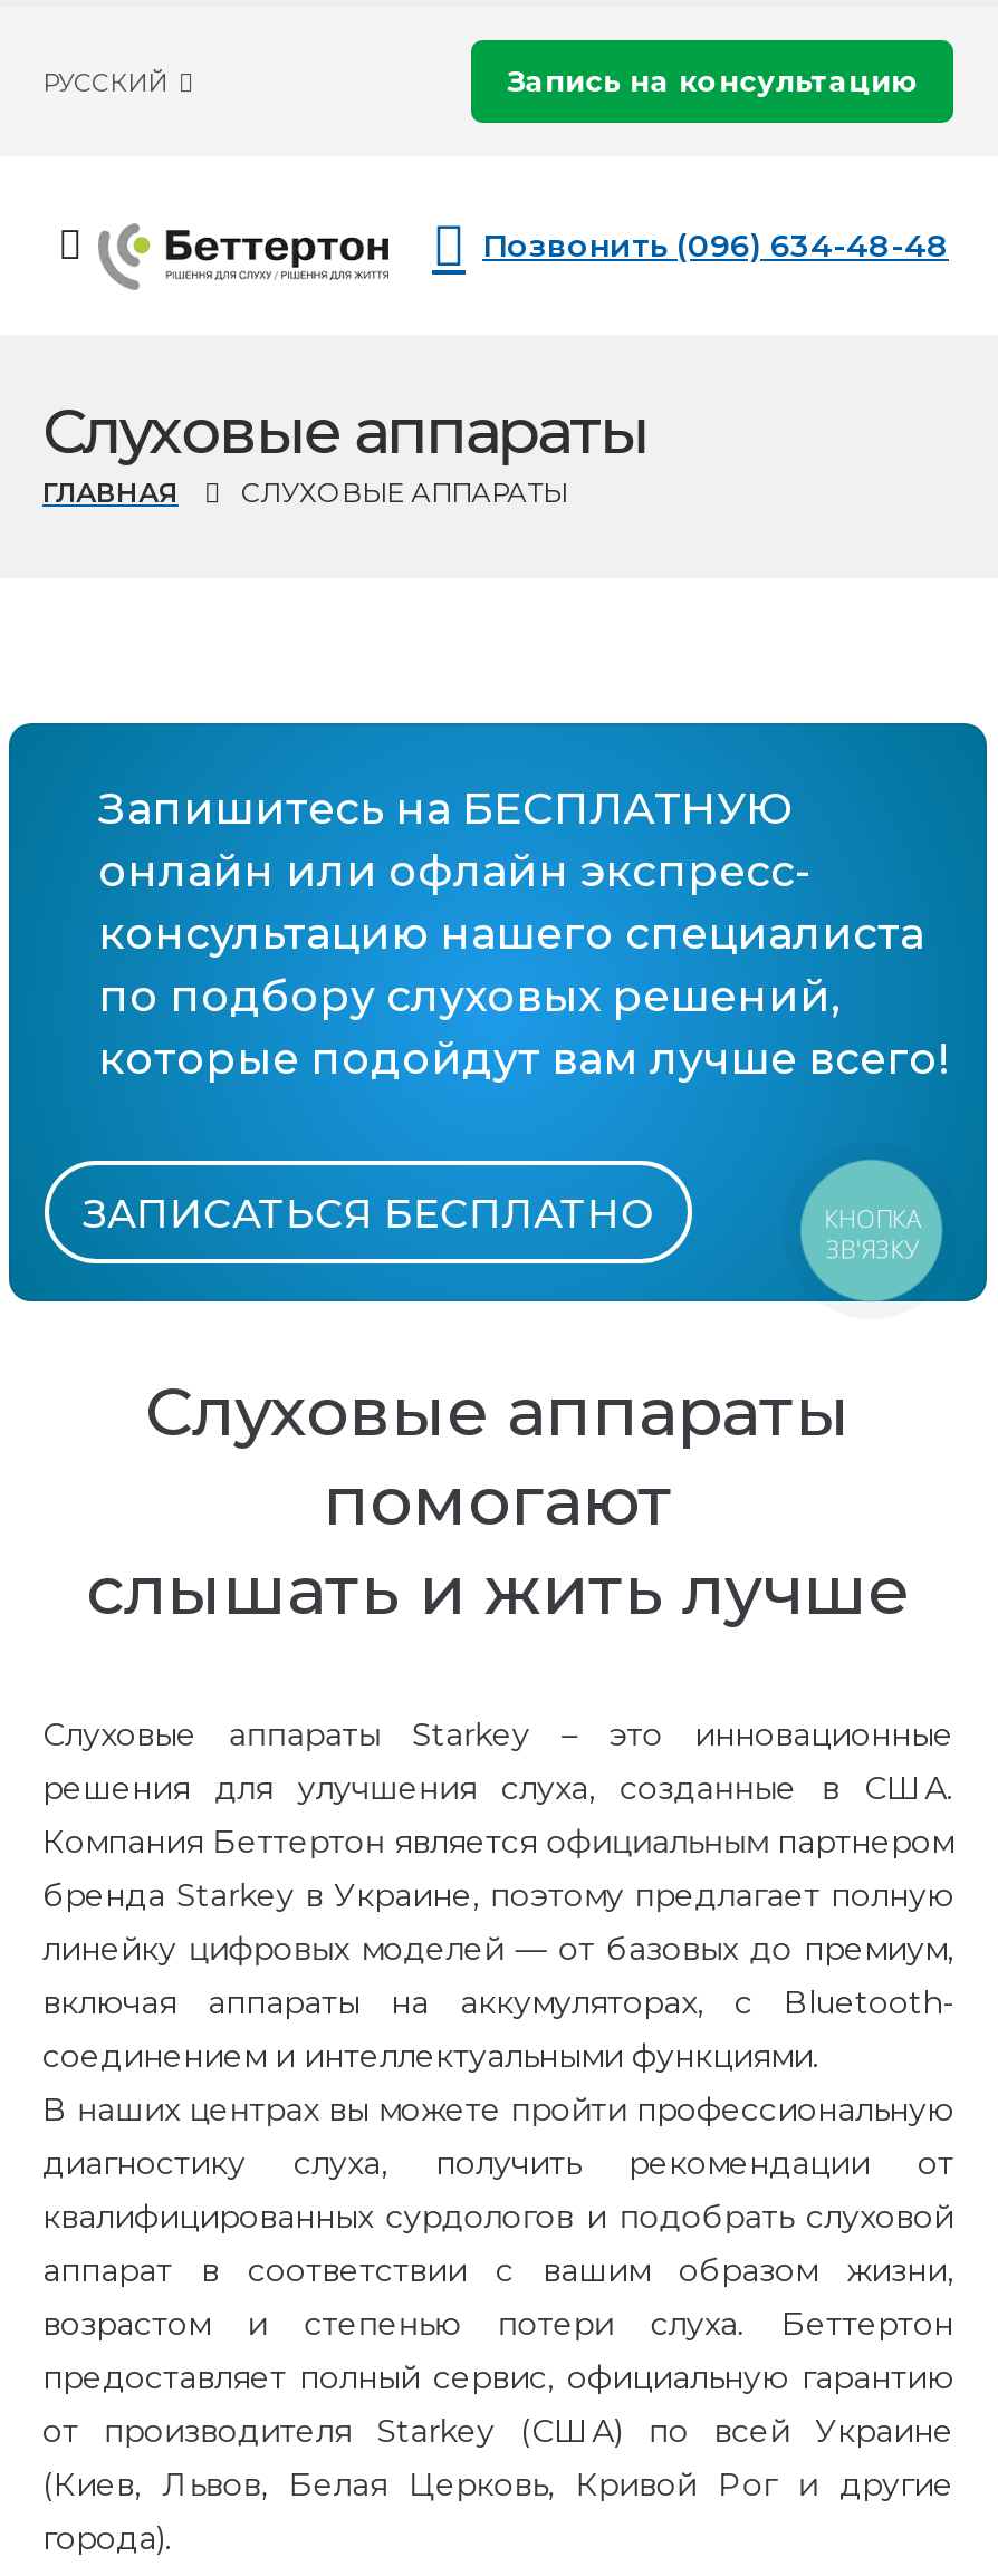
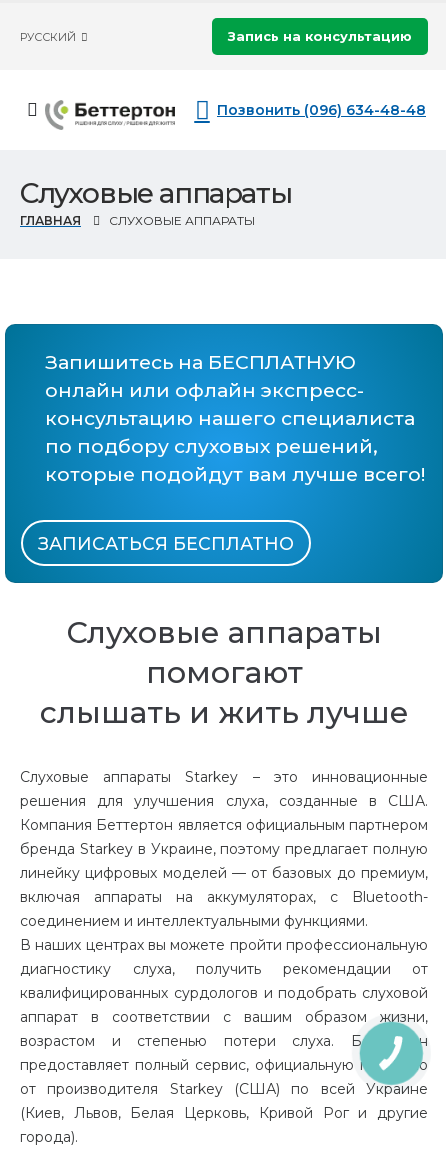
- [image]
